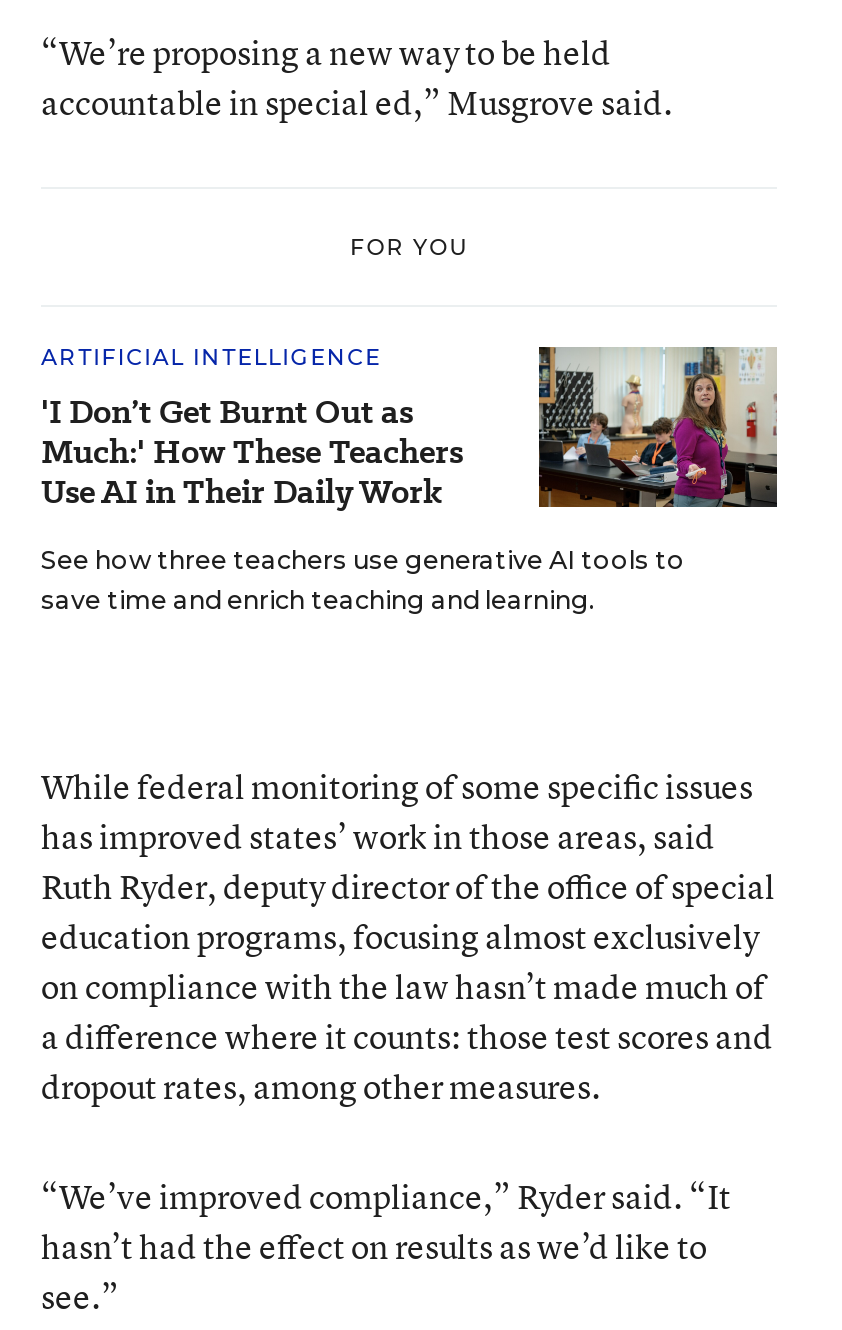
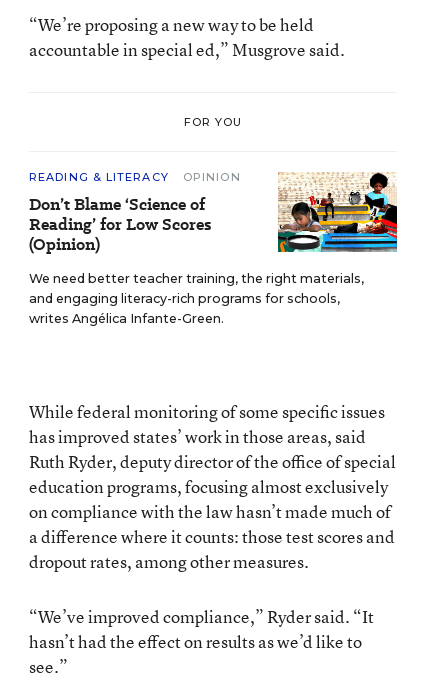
- ARTIFICIAL INTELLIGENCE
- 'I Don’t Get Burnt Out as
- Much:' How These Teachers
- Use AI in Their Daily Work
+ READING & LITERACY
+ OPINION
+ Don’t Blame ‘Science of
+ Reading’ for Low Scores
+ (Opinion)

- [image]
- See how three teachers use generative AI tools to
- save time and enrich teaching and learning.
+ [image]
+ We need better teacher training, the right materials,
+ and engaging literacy-rich programs for schools,
+ writes Angélica Infante-Green.
